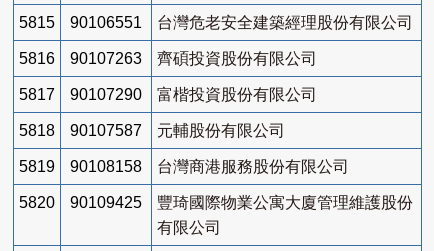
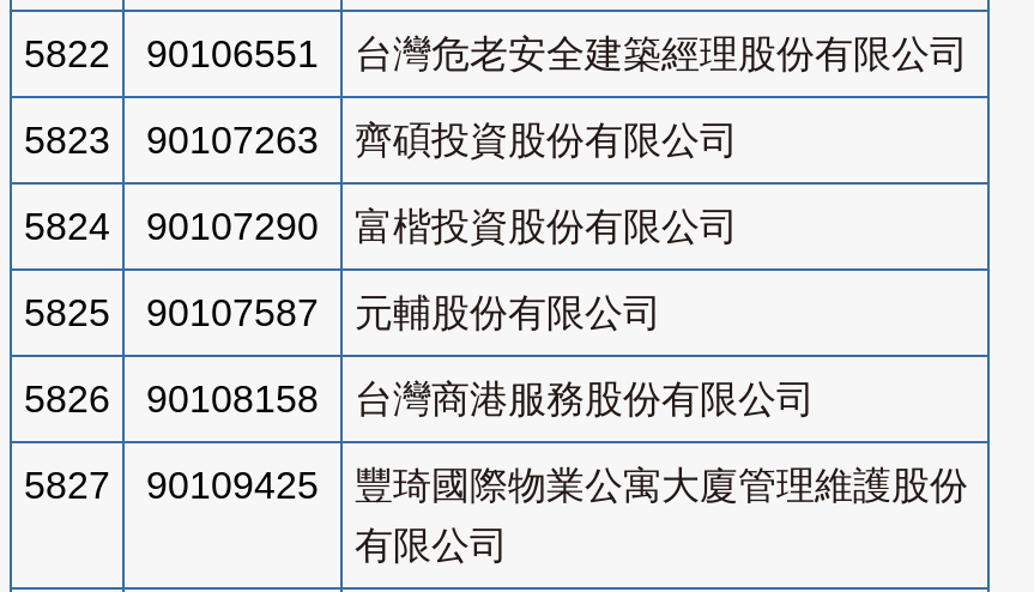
- 5815 90106551 台灣危老安全建築經理股份有限公司
+ 5822 90106551 台灣危老安全建築經理股份有限公司

- 5816 90107263 齊碩投資股份有限公司
+ 5823 90107263 齊碩投資股份有限公司

- 5817 90107290 富楷投資股份有限公司
+ 5824 90107290 富楷投資股份有限公司

- 5818 90107587 元輔股份有限公司
+ 5825 90107587 元輔股份有限公司

- 5819 90108158 台灣商港服務股份有限公司
+ 5826 90108158 台灣商港服務股份有限公司

- 5820 90109425 豐琦國際物業公寓大廈管理維護股份
+ 5827 90109425 豐琦國際物業公寓大廈管理維護股份
